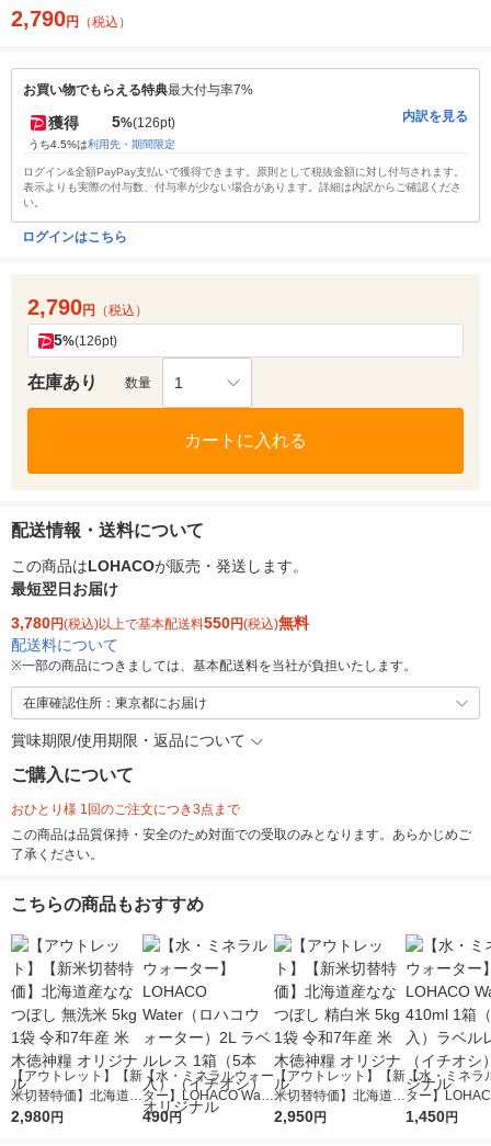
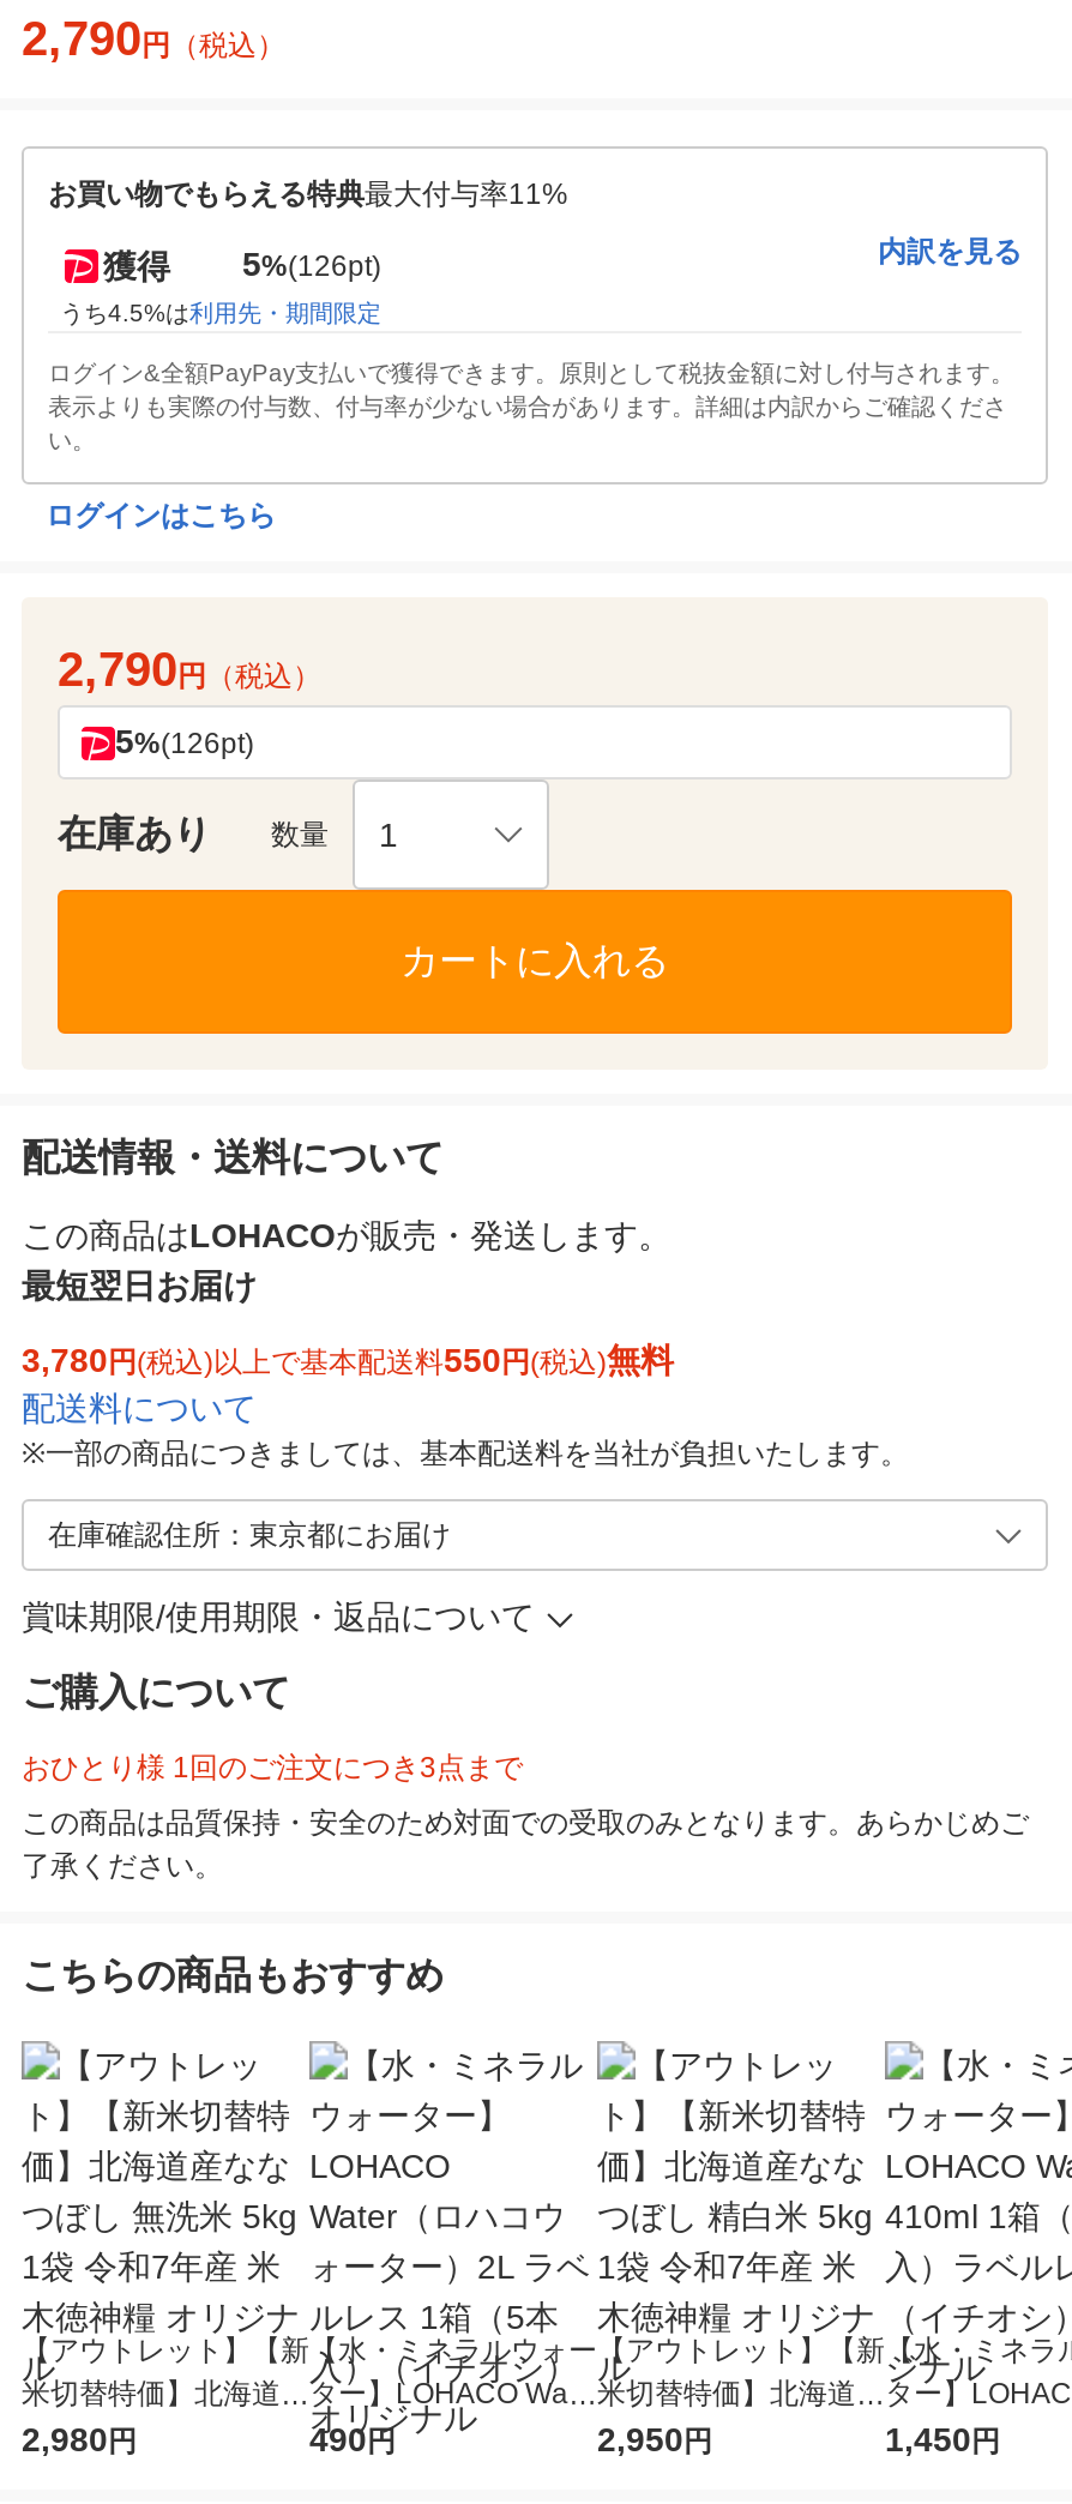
- お買い物でもらえる特典最大付与率7%
+ お買い物でもらえる特典最大付与率11%
